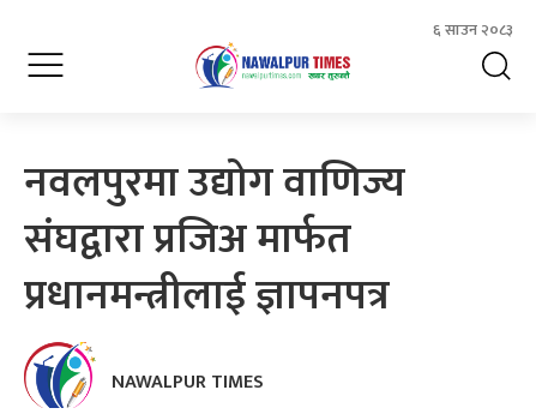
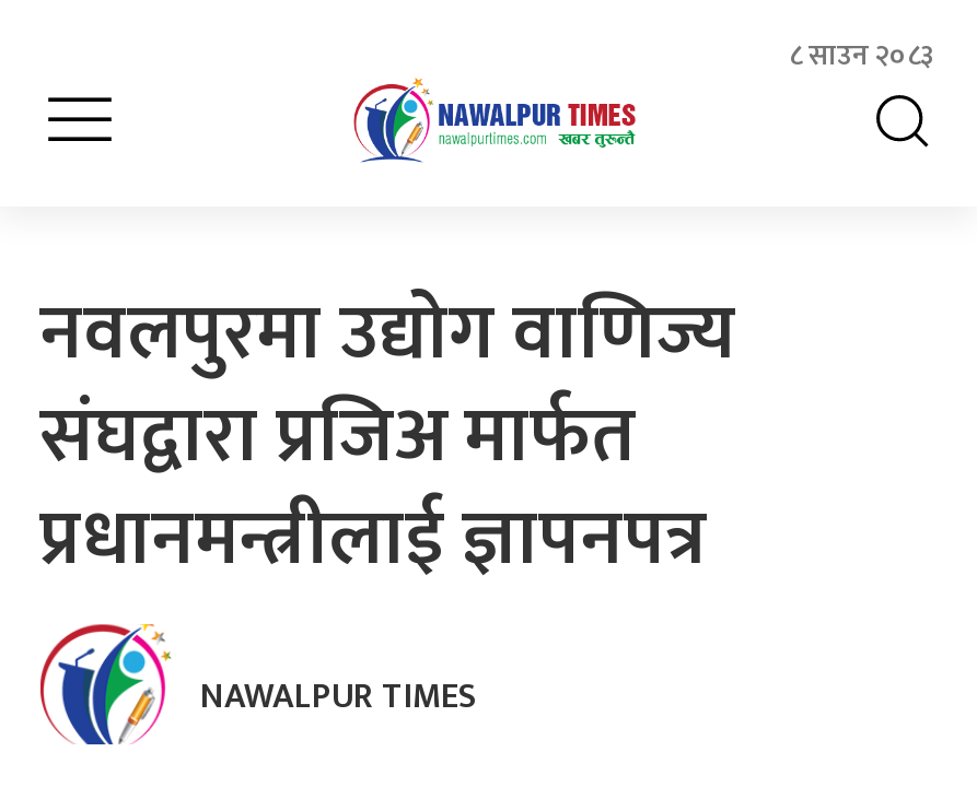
- ६ साउन २०८३
+ ८ साउन २०८३
